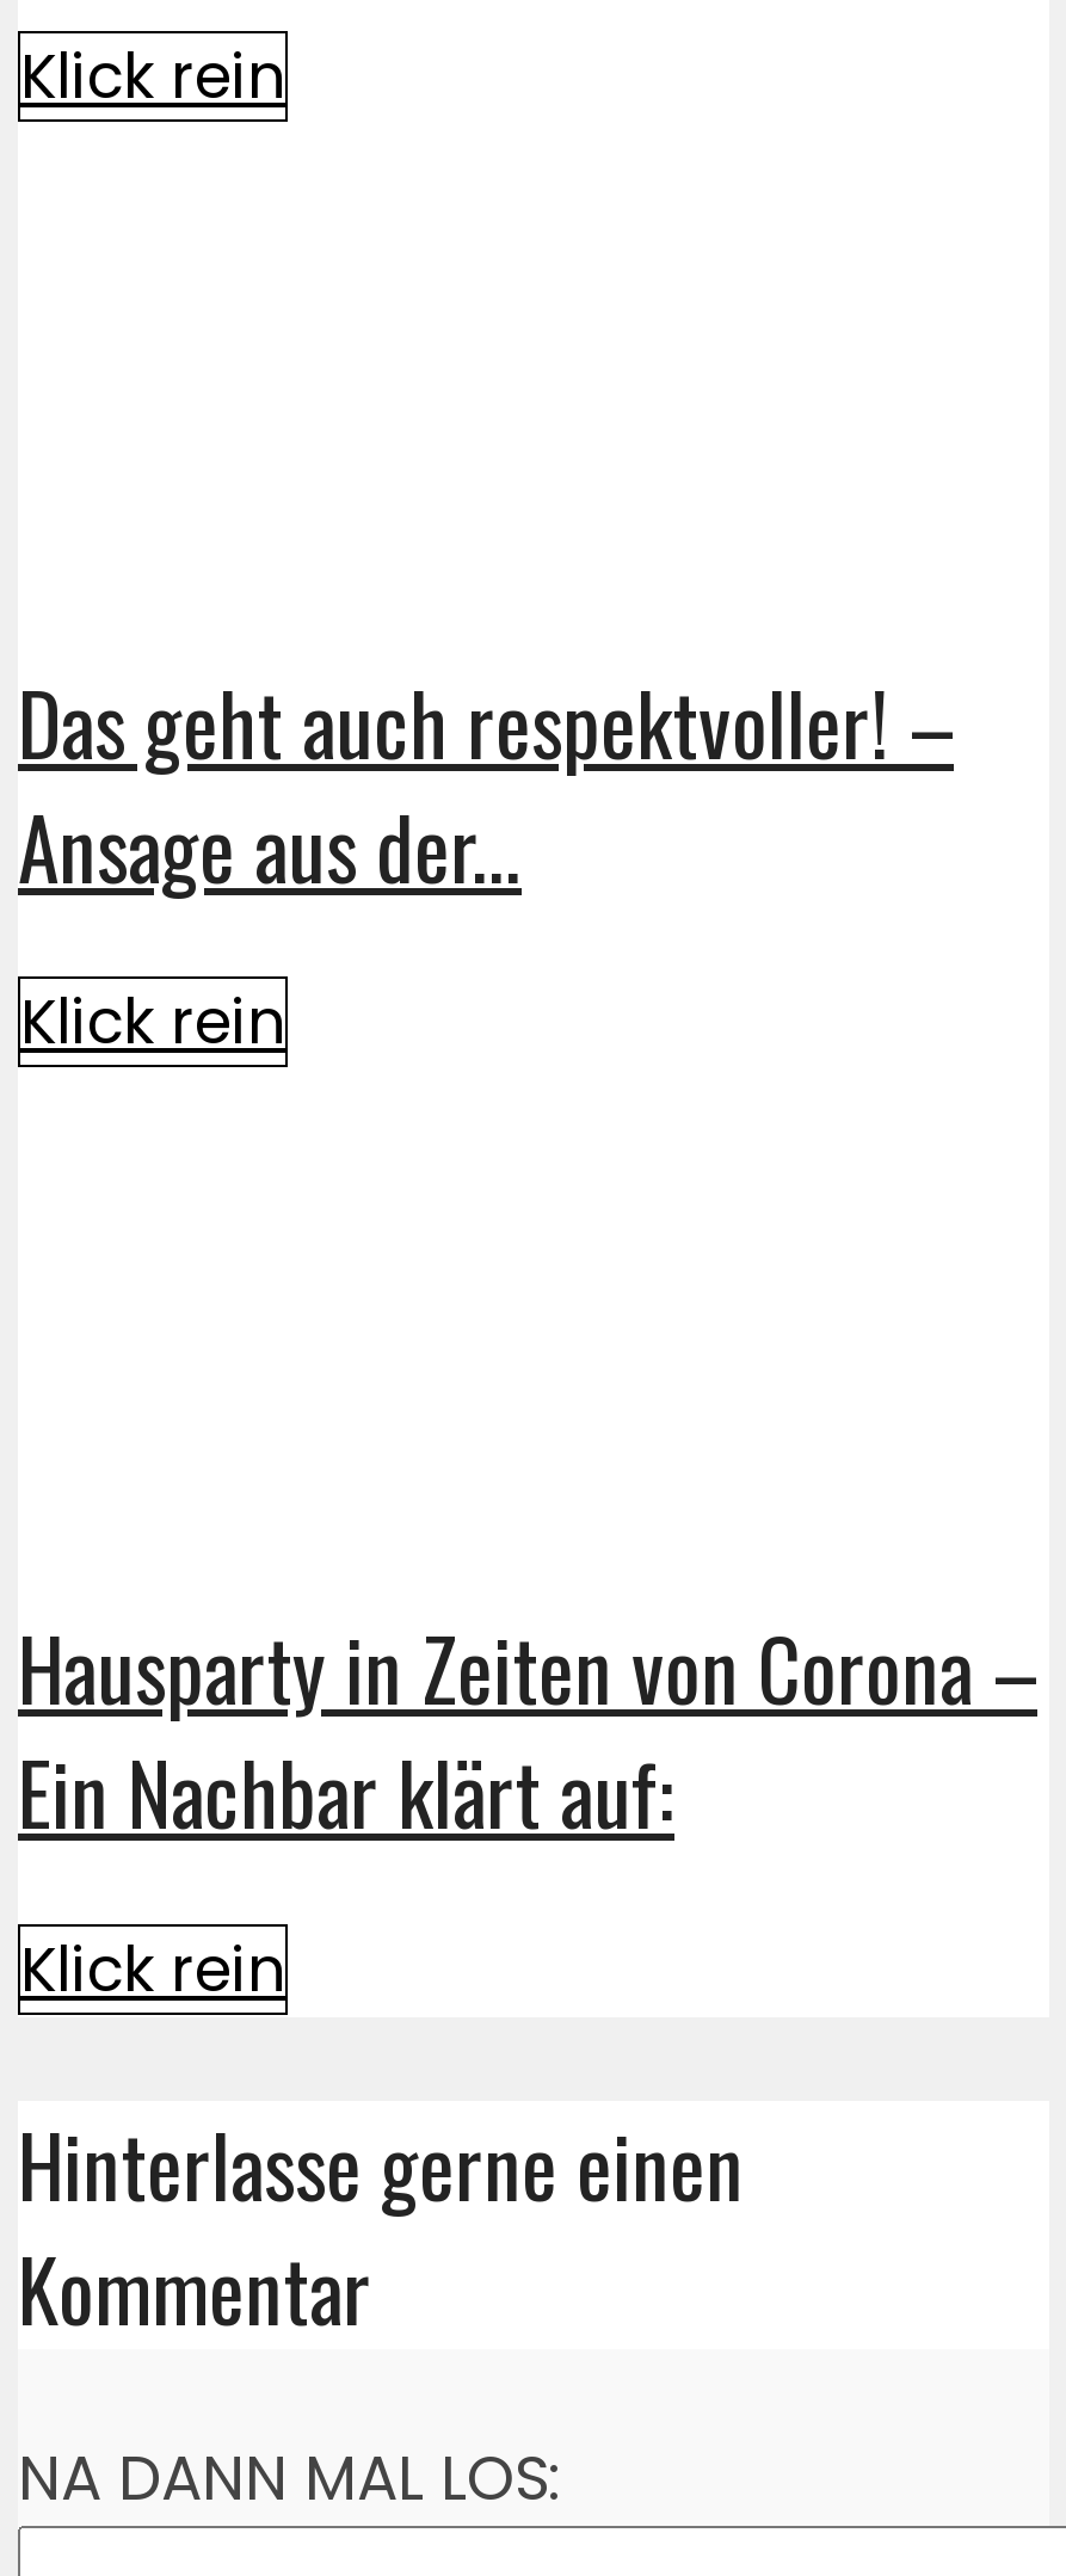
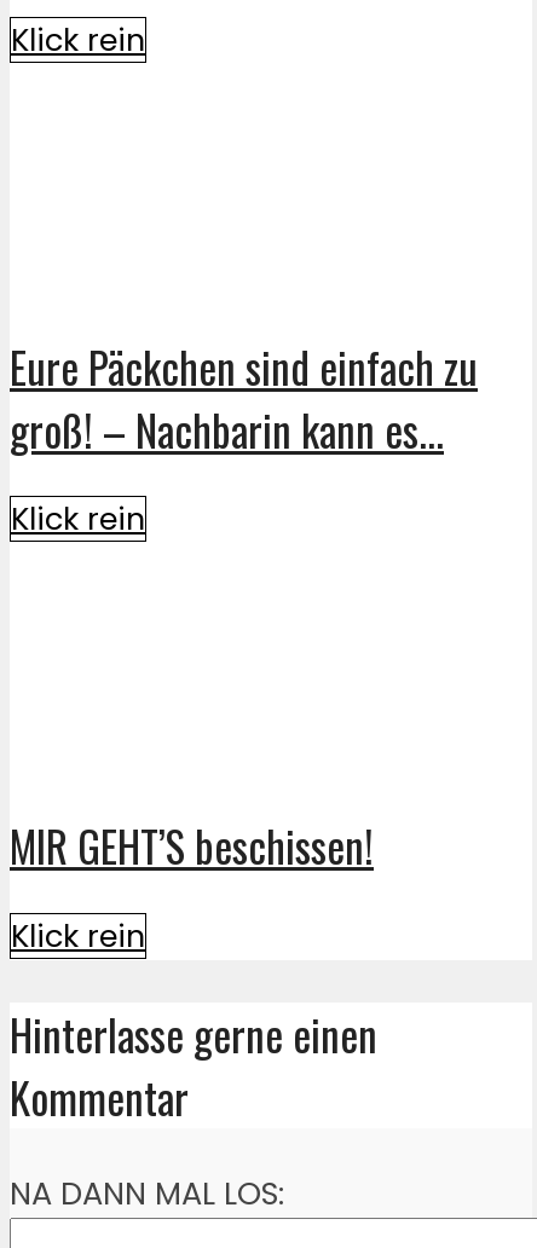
- Das geht auch respektvoller! –
- Ansage aus der...
+ Eure Päckchen sind einfach zu
+ groß! – Nachbarin kann es...

- Hausparty in Zeiten von Corona –
- Ein Nachbar klärt auf:
+ MIR GEHT’S beschissen!
